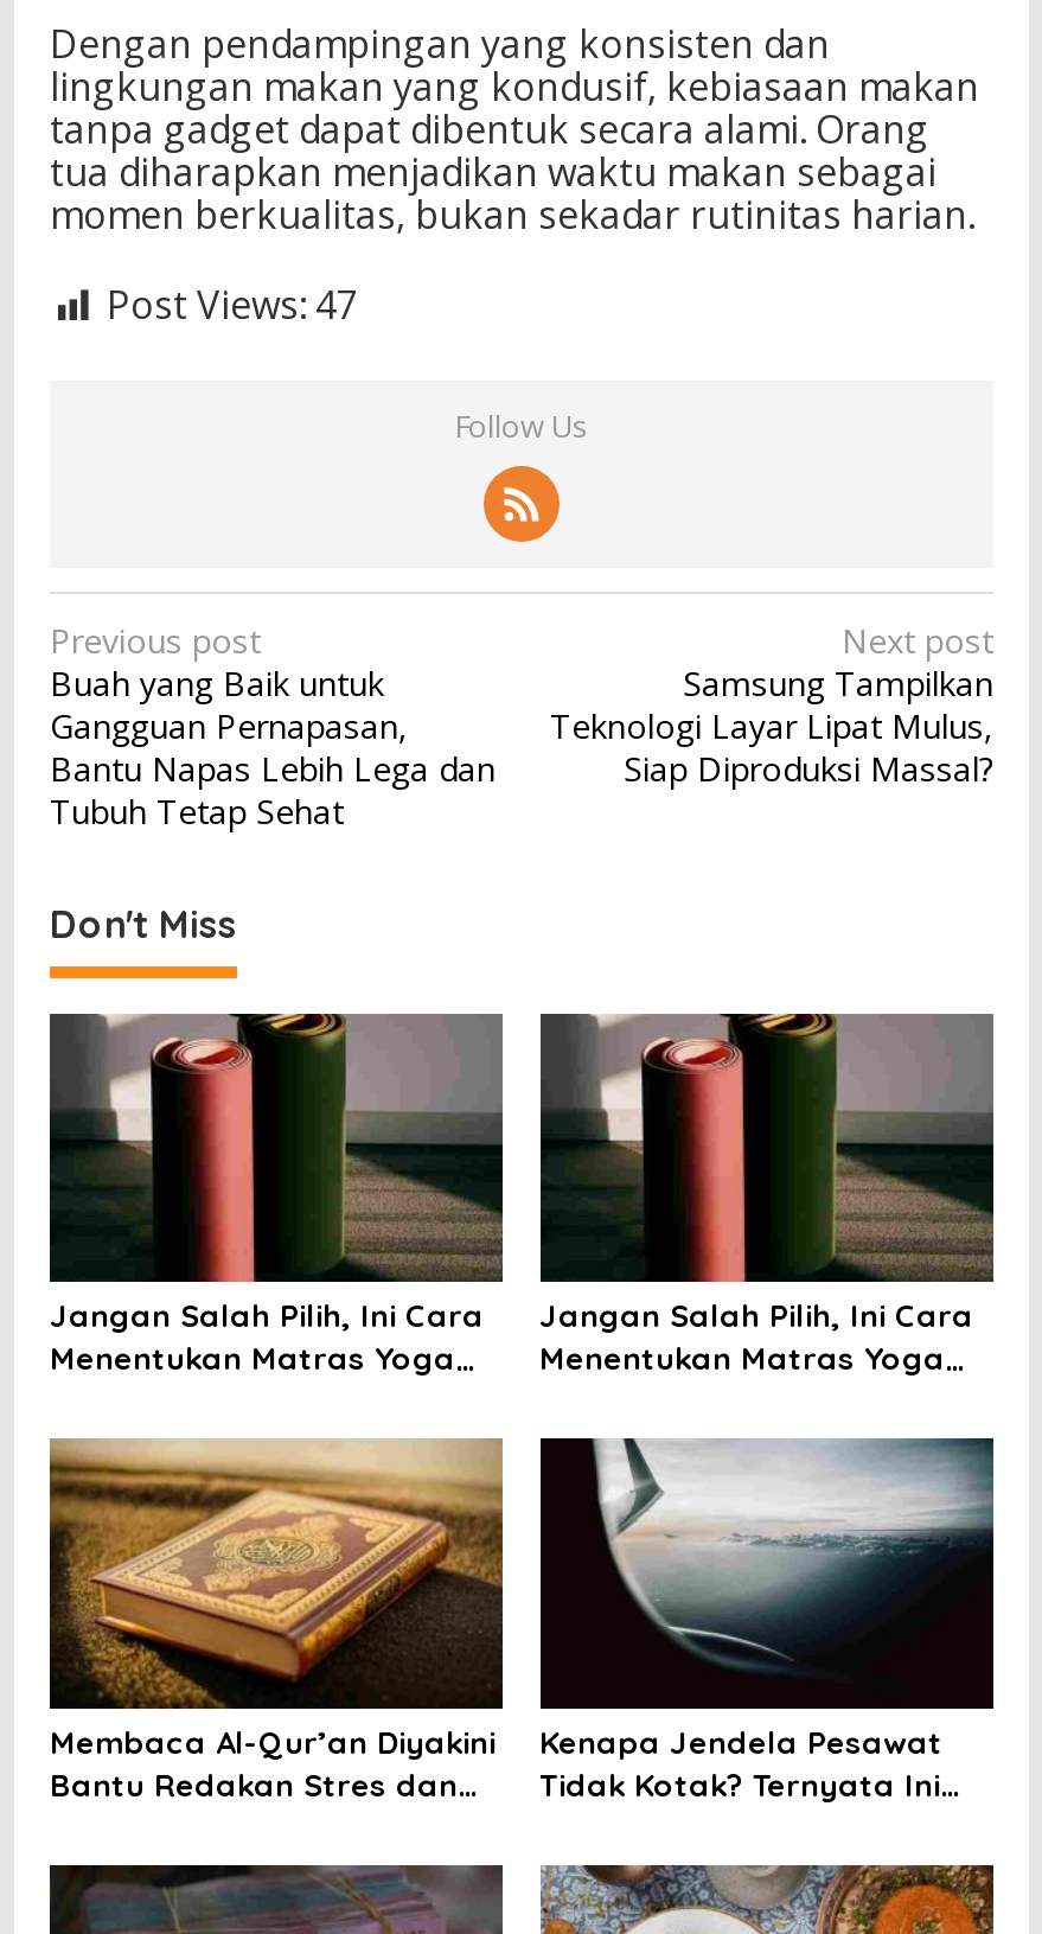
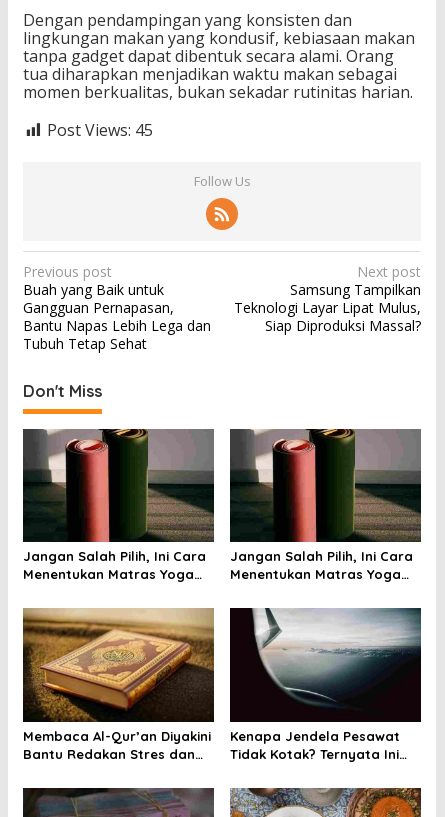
- Post Views: 47
+ Post Views: 45
